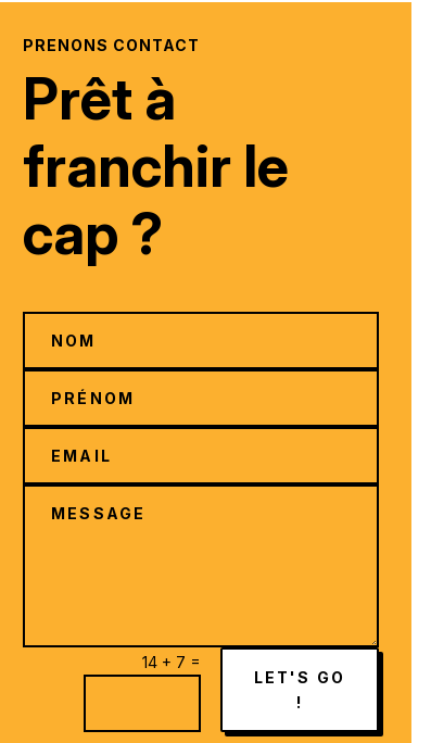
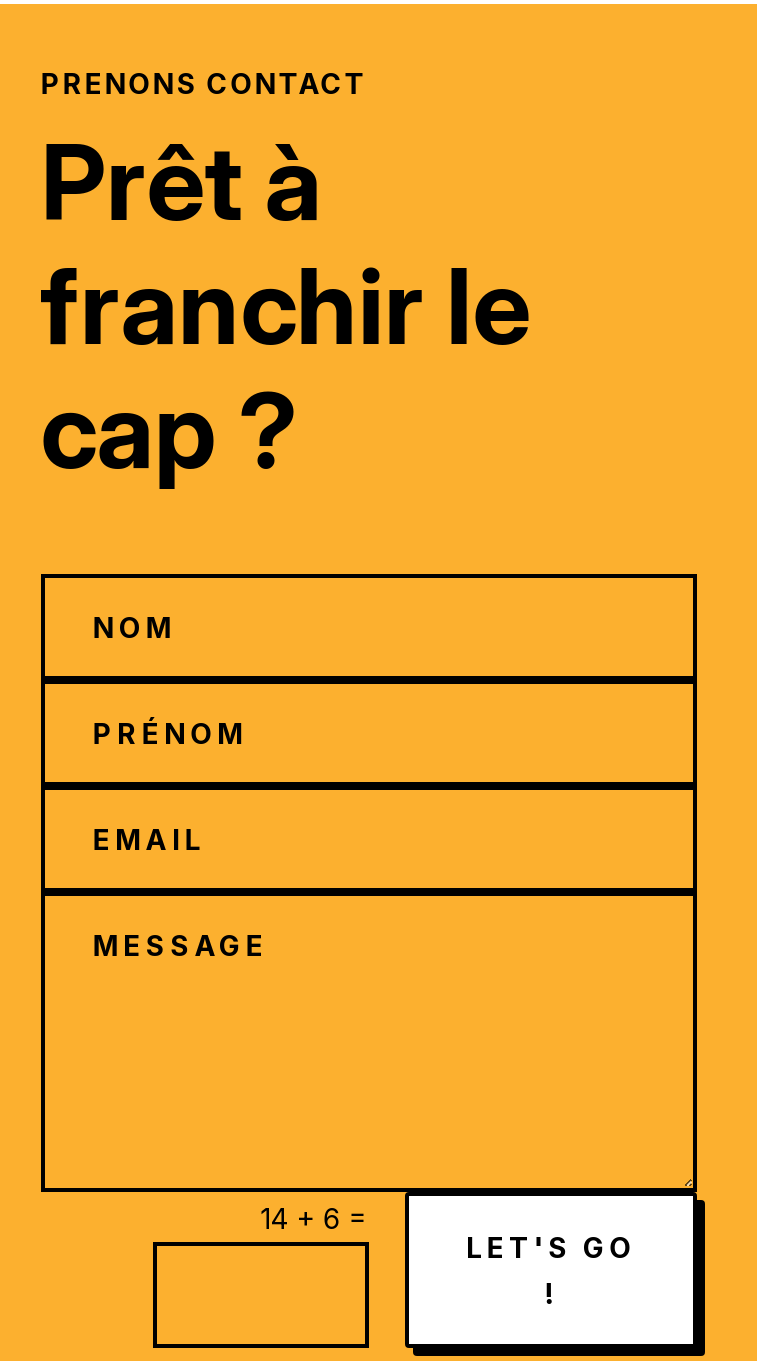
- 14 + 7 =
+ 14 + 6 =
